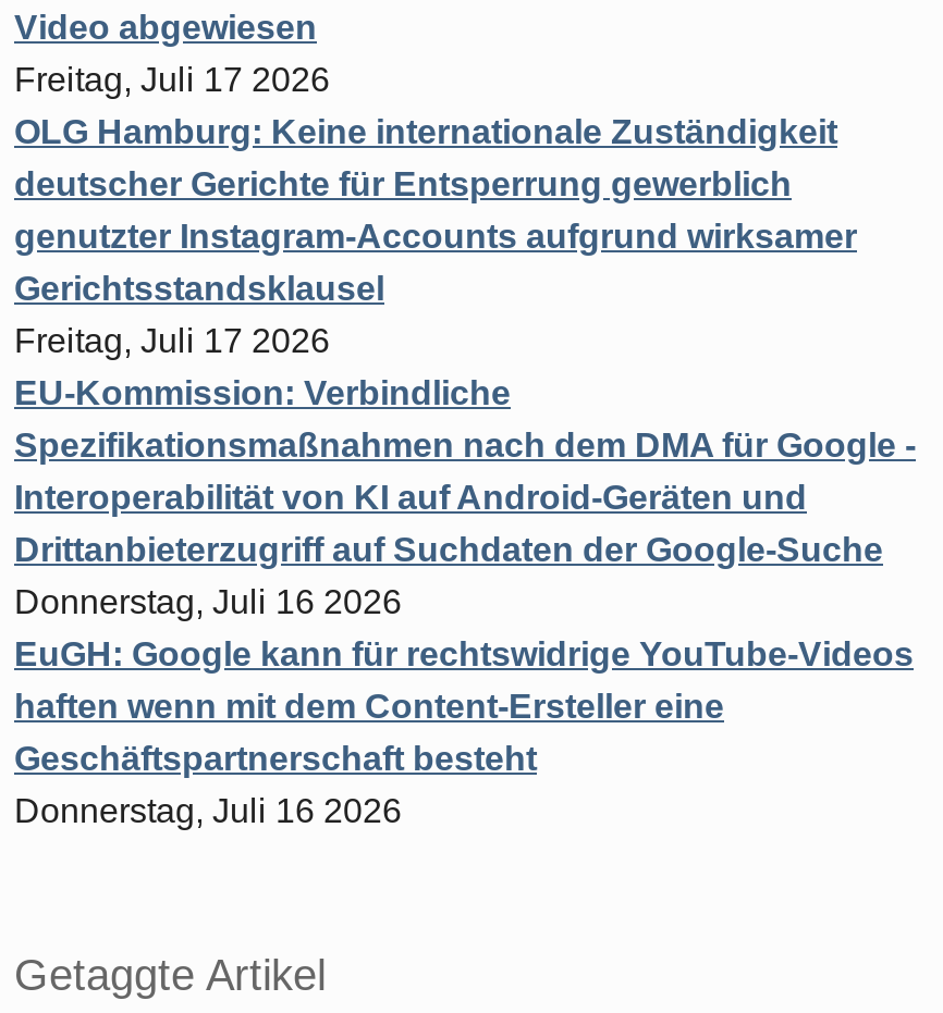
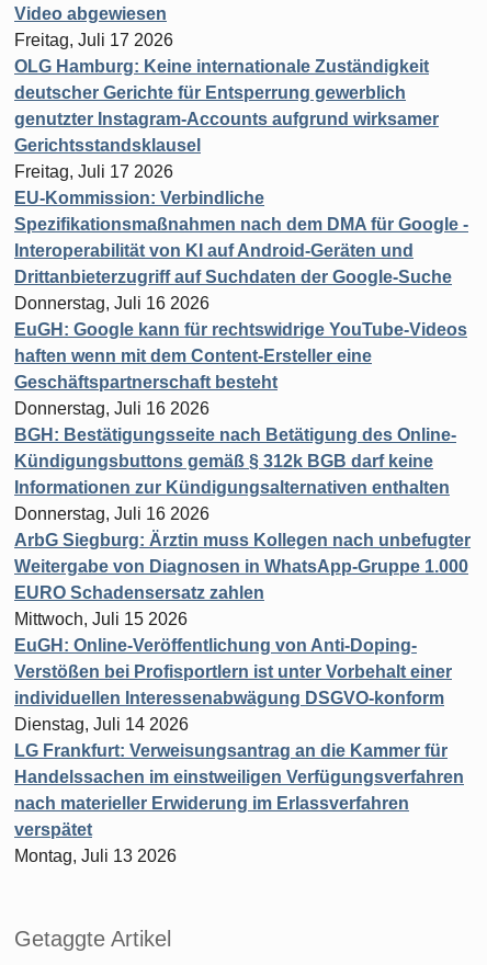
+ BGH: Bestätigungsseite nach Betätigung des Online-
+ Kündigungsbuttons gemäß § 312k BGB darf keine
+ Informationen zur Kündigungsalternativen enthalten
+ Donnerstag, Juli 16 2026
+ ArbG Siegburg: Ärztin muss Kollegen nach unbefugter
+ Weitergabe von Diagnosen in WhatsApp-Gruppe 1.000
+ EURO Schadensersatz zahlen
+ Mittwoch, Juli 15 2026
+ EuGH: Online-Veröffentlichung von Anti-Doping-
+ Verstößen bei Profisportlern ist unter Vorbehalt einer
+ individuellen Interessenabwägung DSGVO-konform
+ Dienstag, Juli 14 2026
+ LG Frankfurt: Verweisungsantrag an die Kammer für
+ Handelssachen im einstweiligen Verfügungsverfahren
+ nach materieller Erwiderung im Erlassverfahren
+ verspätet
+ Montag, Juli 13 2026
